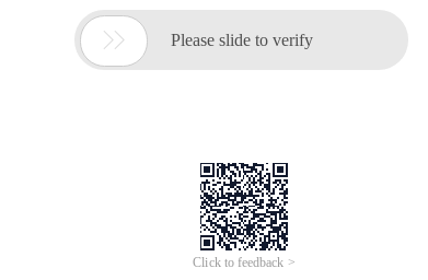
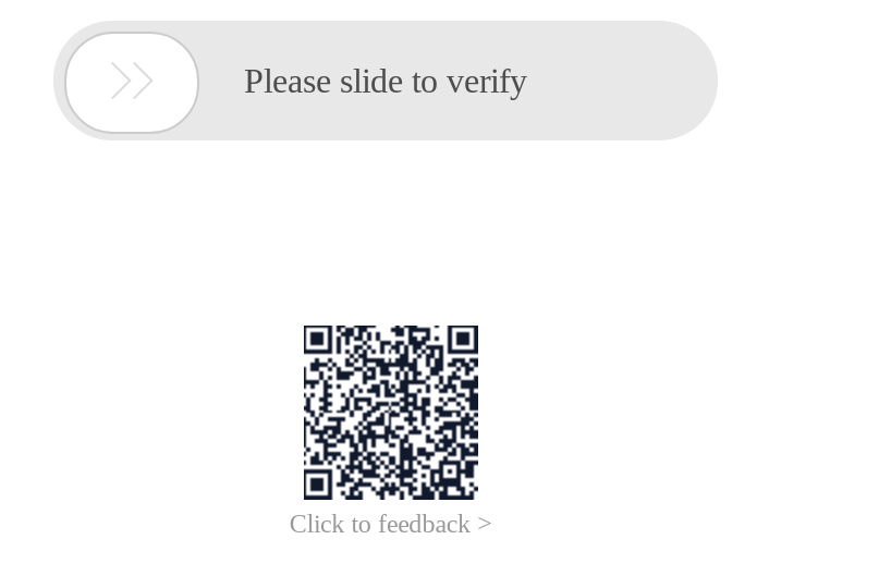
- [image]
+ [image]
